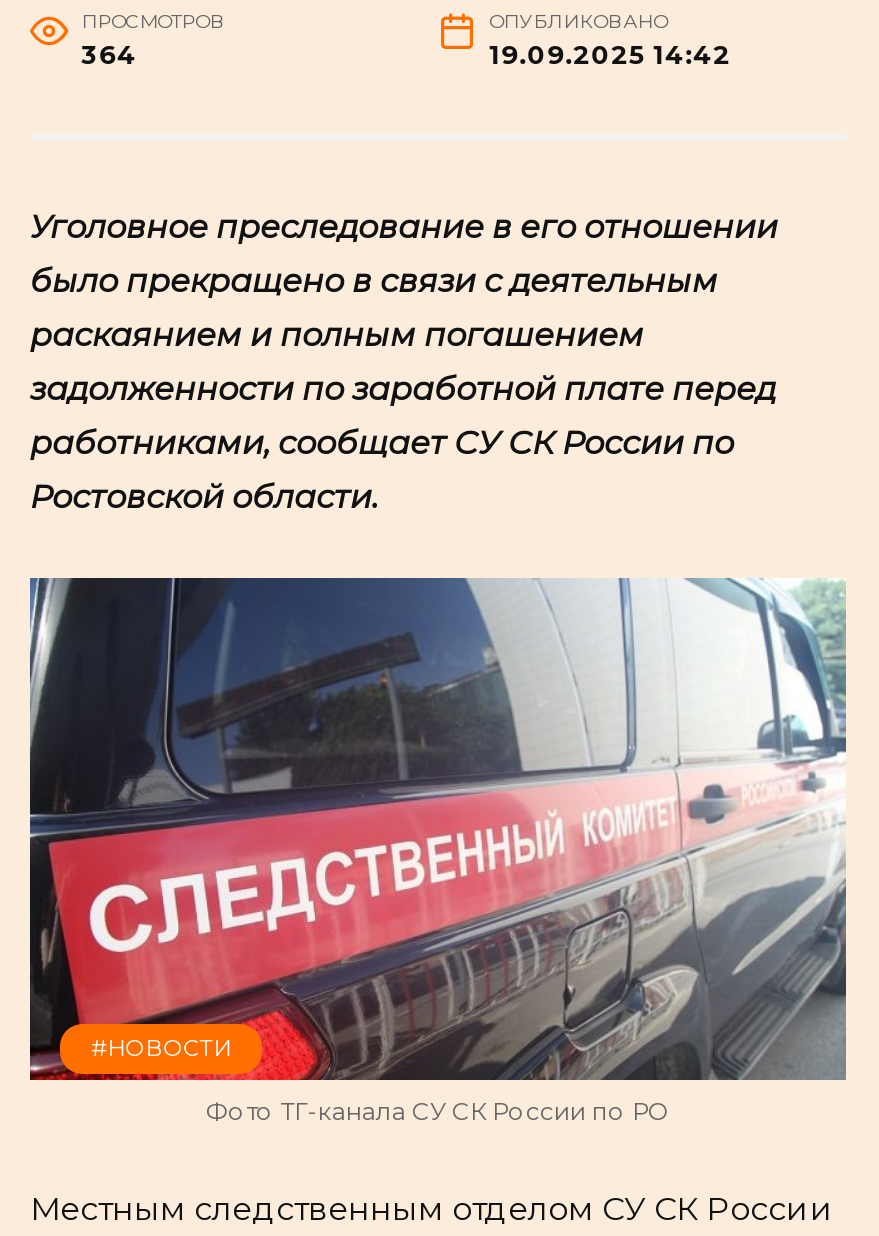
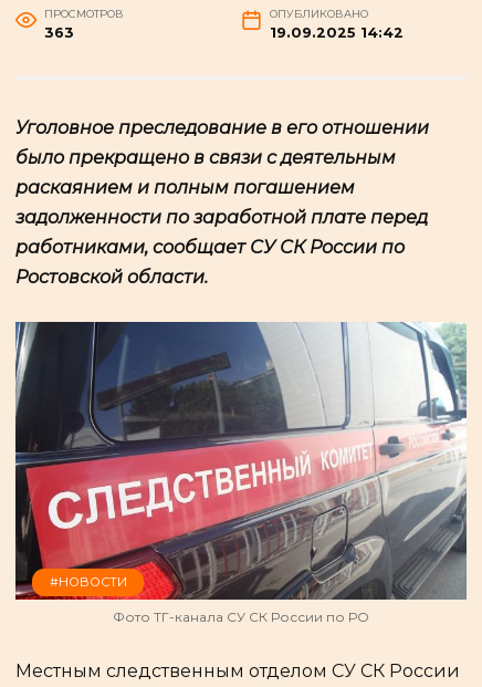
- 364
+ 363
